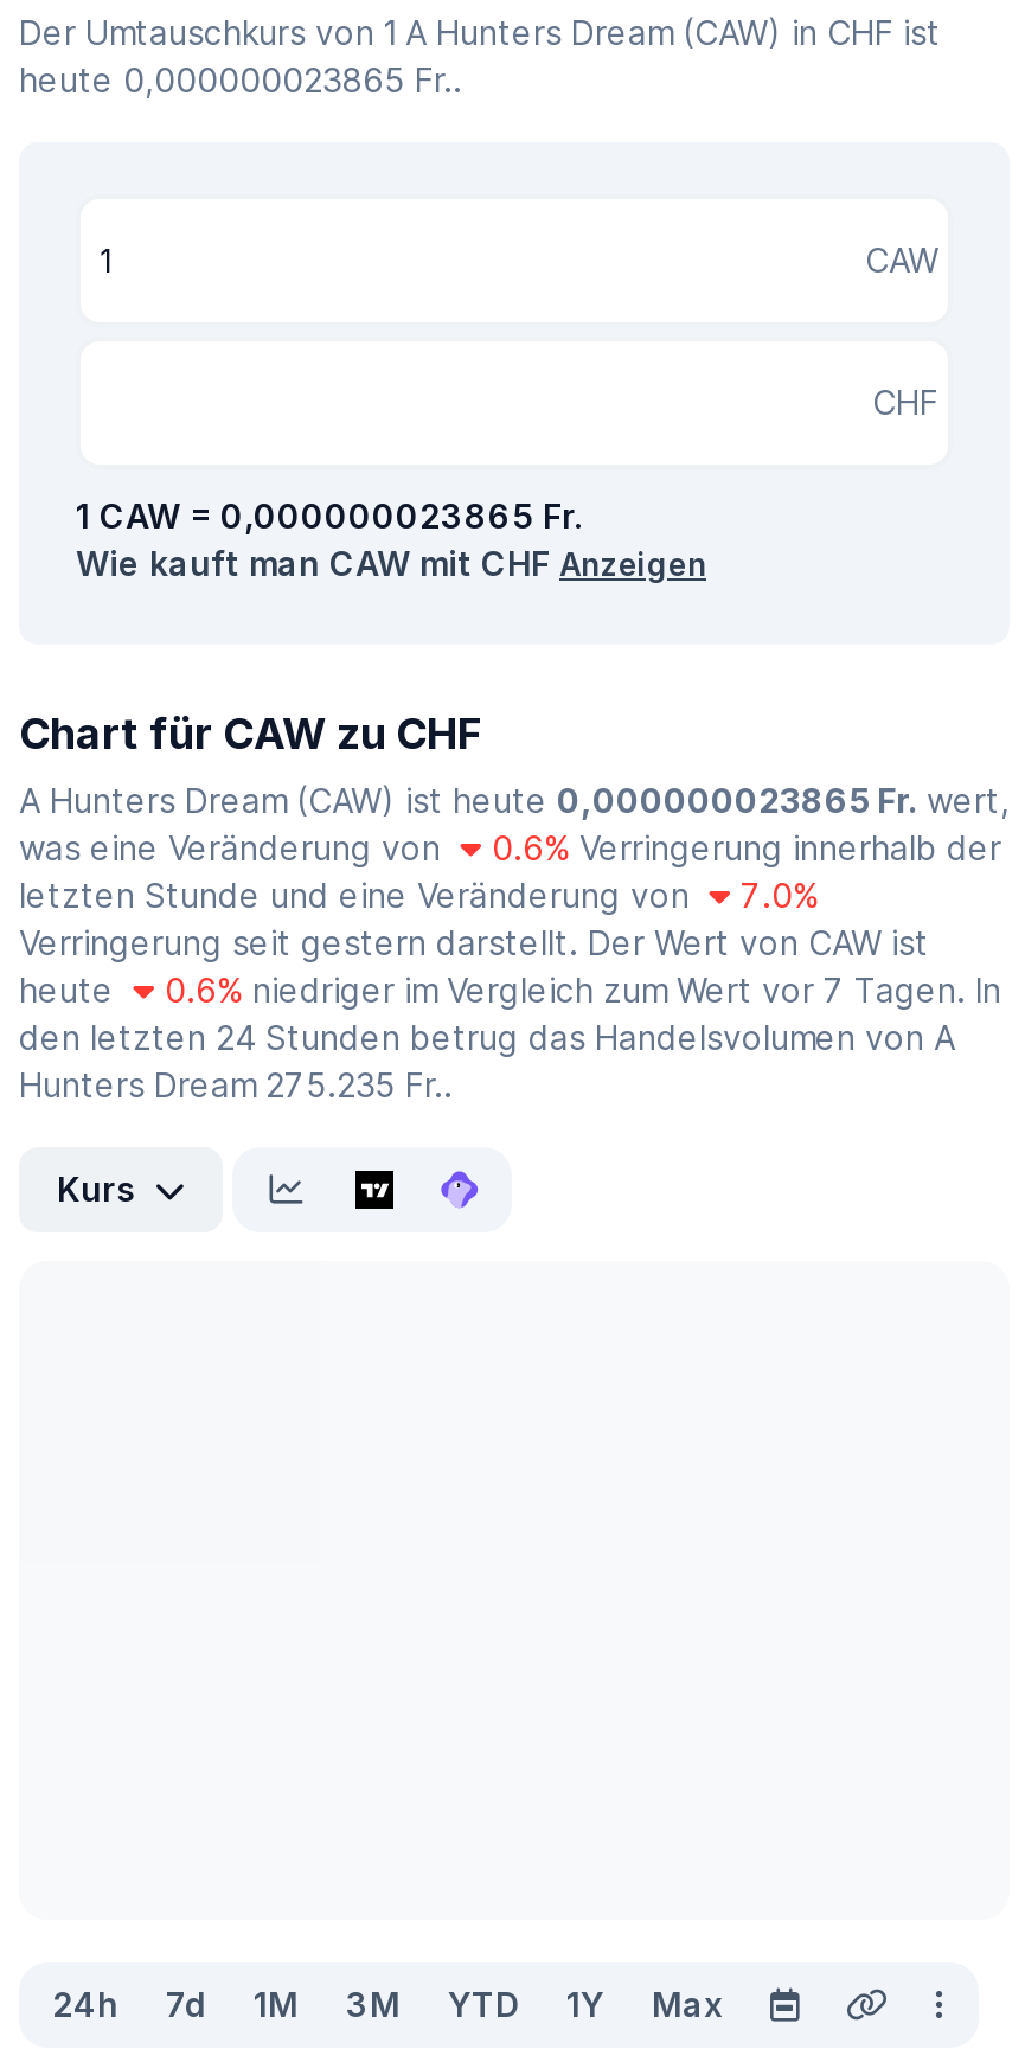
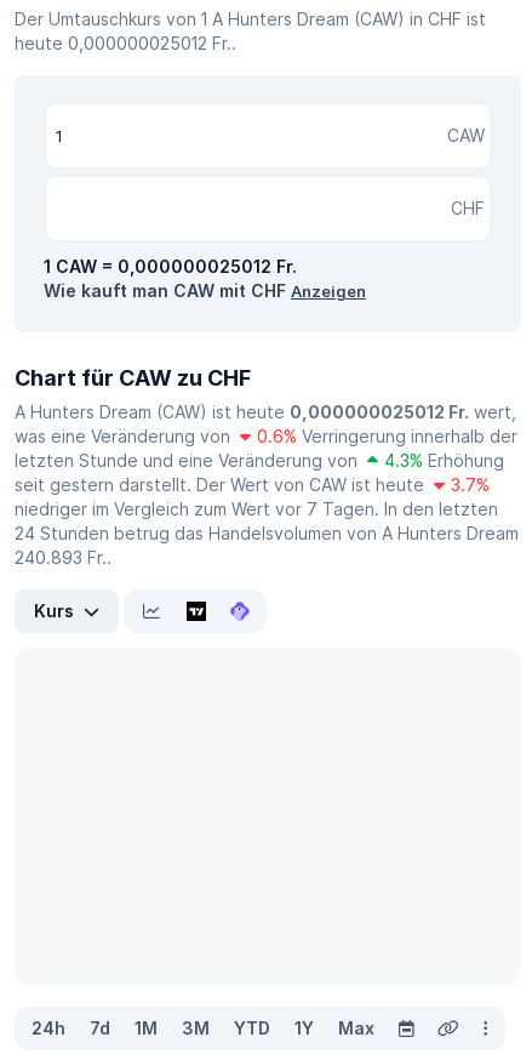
- heute 0,000000023865 Fr..
+ heute 0,000000025012 Fr..

- 1 CAW = 0,000000023865 Fr.
+ 1 CAW = 0,000000025012 Fr.

- A Hunters Dream (CAW) ist heute 0,000000023865 Fr. wert,
+ A Hunters Dream (CAW) ist heute 0,000000025012 Fr. wert,

- 7.0%
- Verringerung seit gestern darstellt. Der Wert von CAW ist
- heute
- 0.6% niedriger im Vergleich zum Wert vor 7 Tagen. In
- den letzten 24 Stunden betrug das Handelsvolumen von A
- Hunters Dream 275.235 Fr..
+ 4.3% Erhöhung
+ seit gestern darstellt. Der Wert von CAW ist heute
+ 3.7%
+ niedriger im Vergleich zum Wert vor 7 Tagen. In den letzten
+ 24 Stunden betrug das Handelsvolumen von A Hunters Dream
+ 240.893 Fr..
